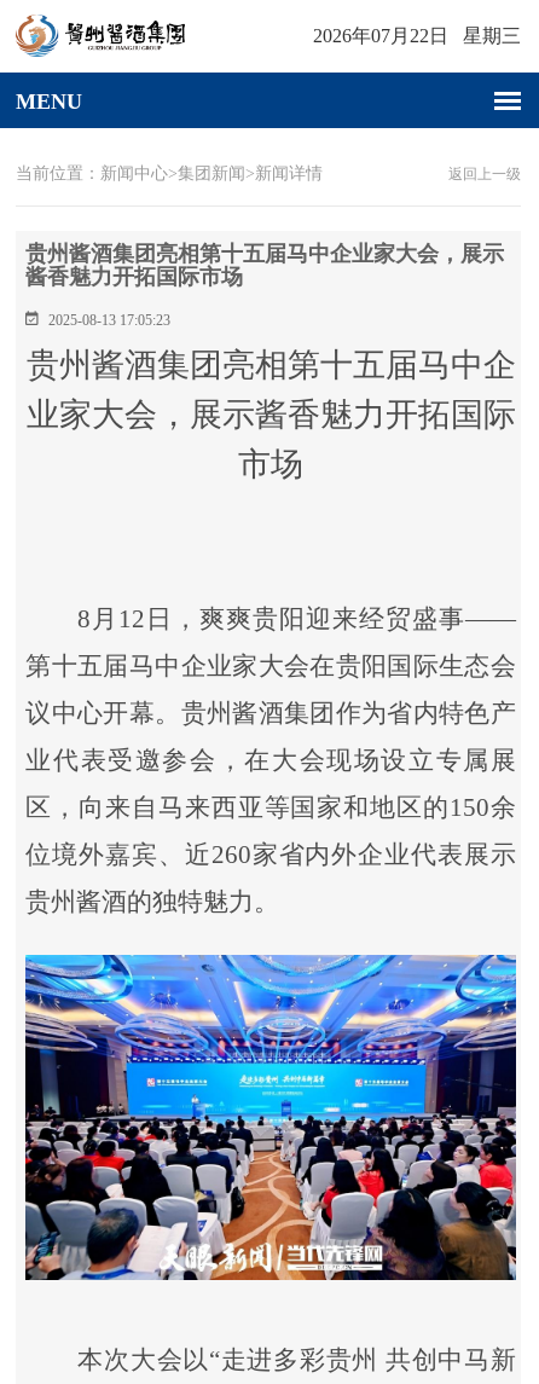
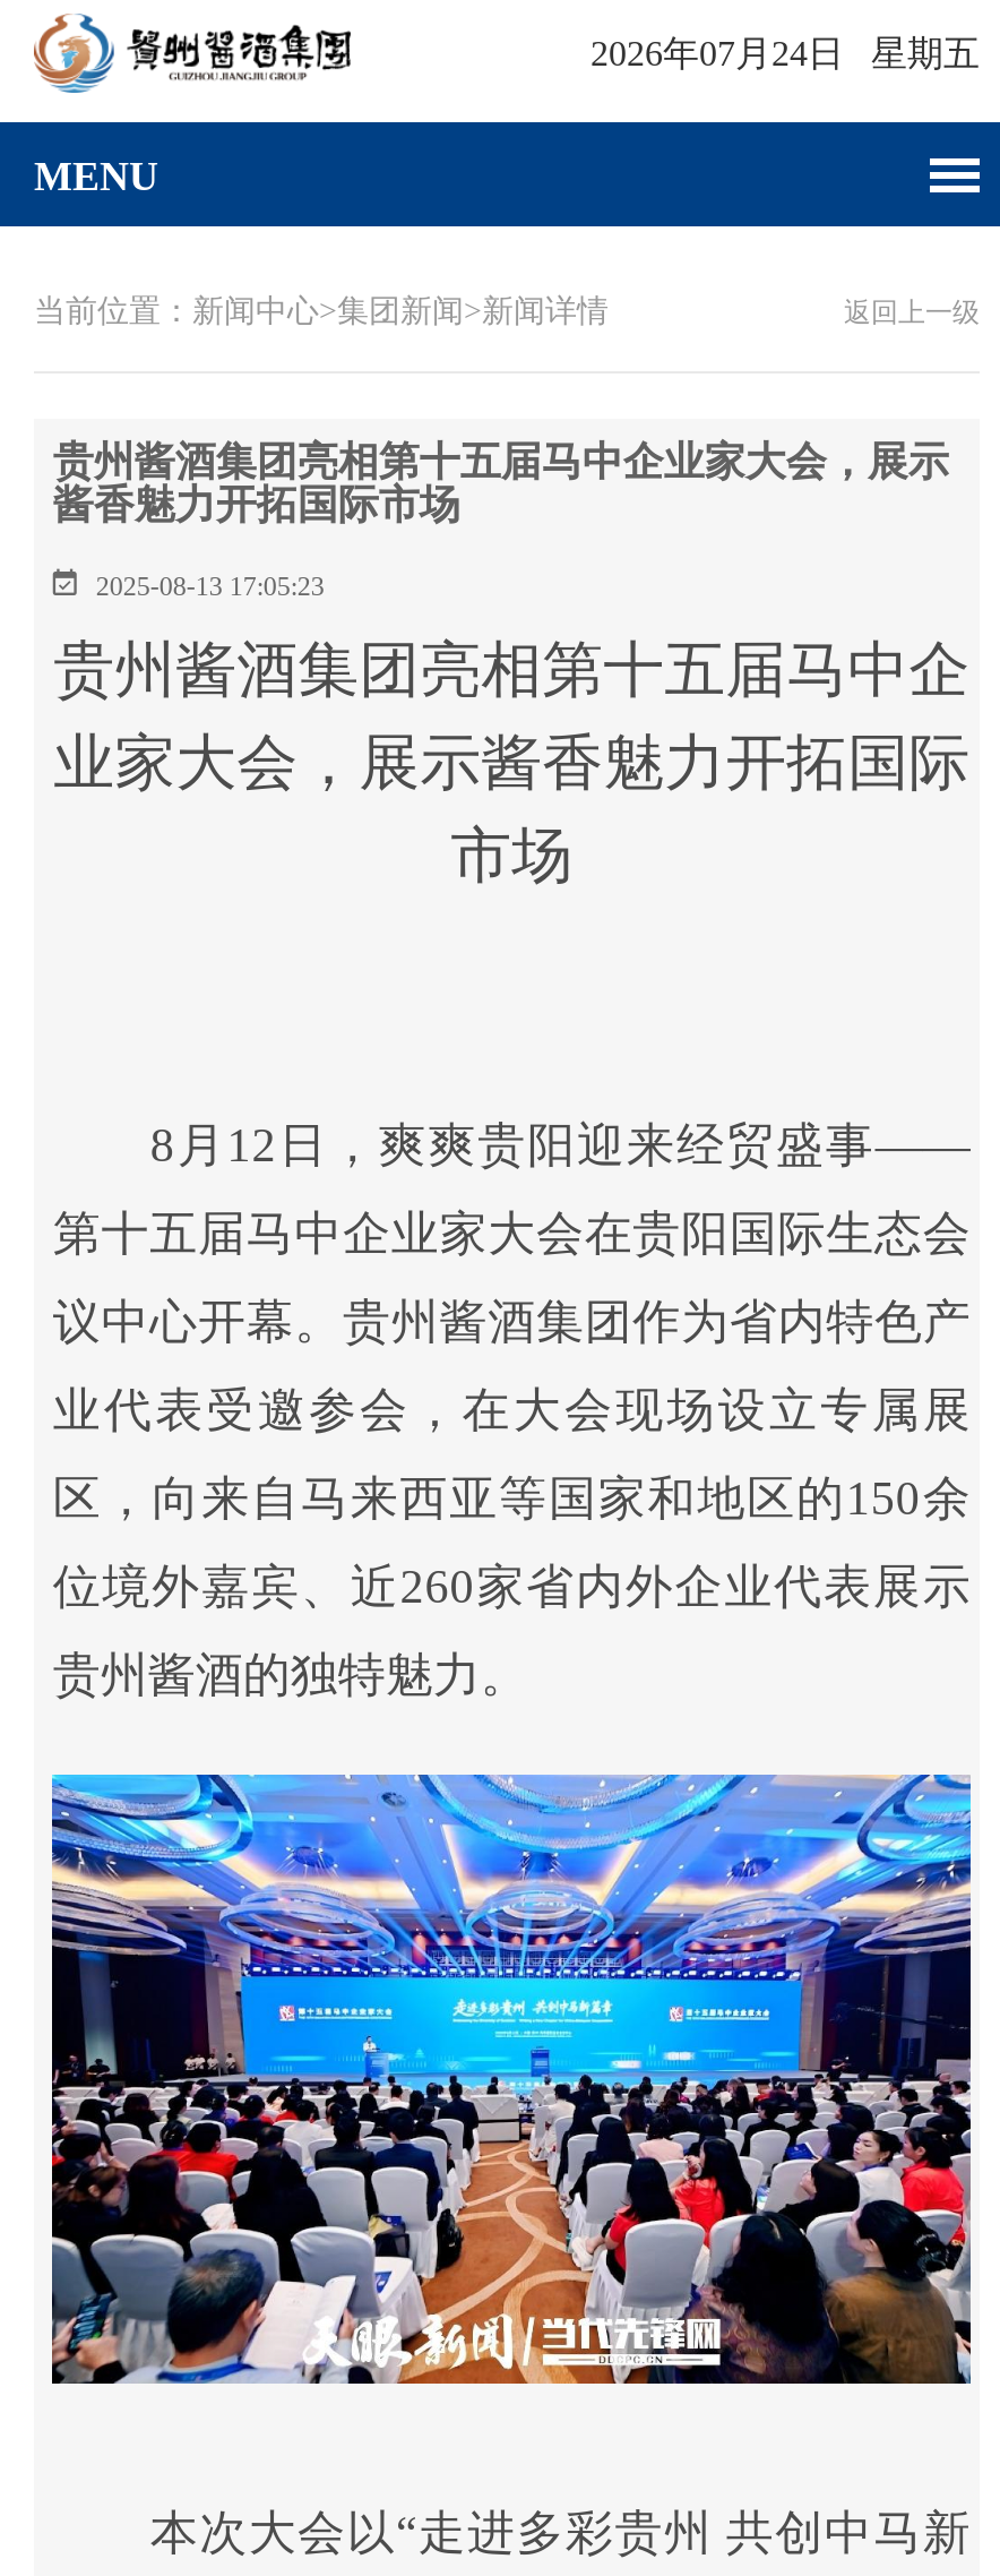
- 2026年07月22日 星期三
+ 2026年07月24日 星期五
